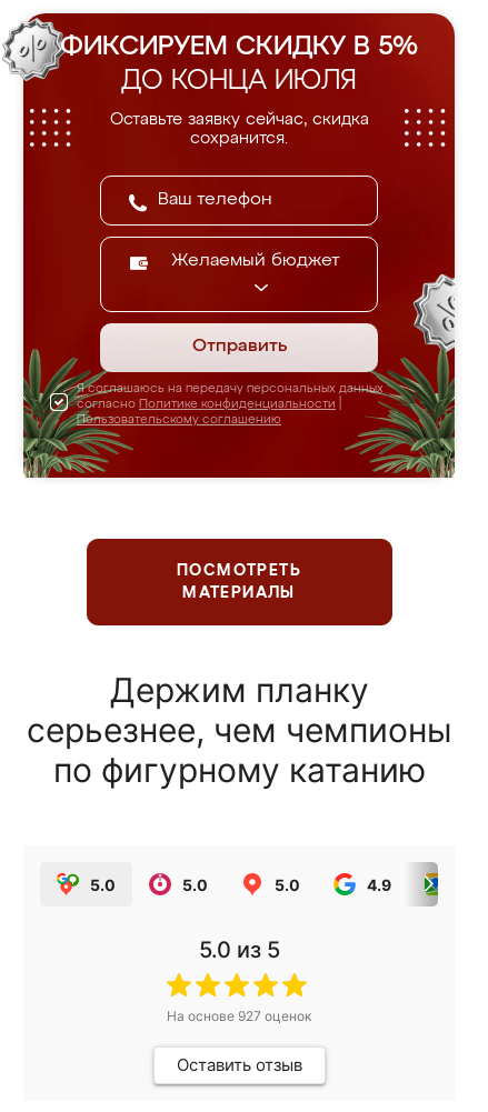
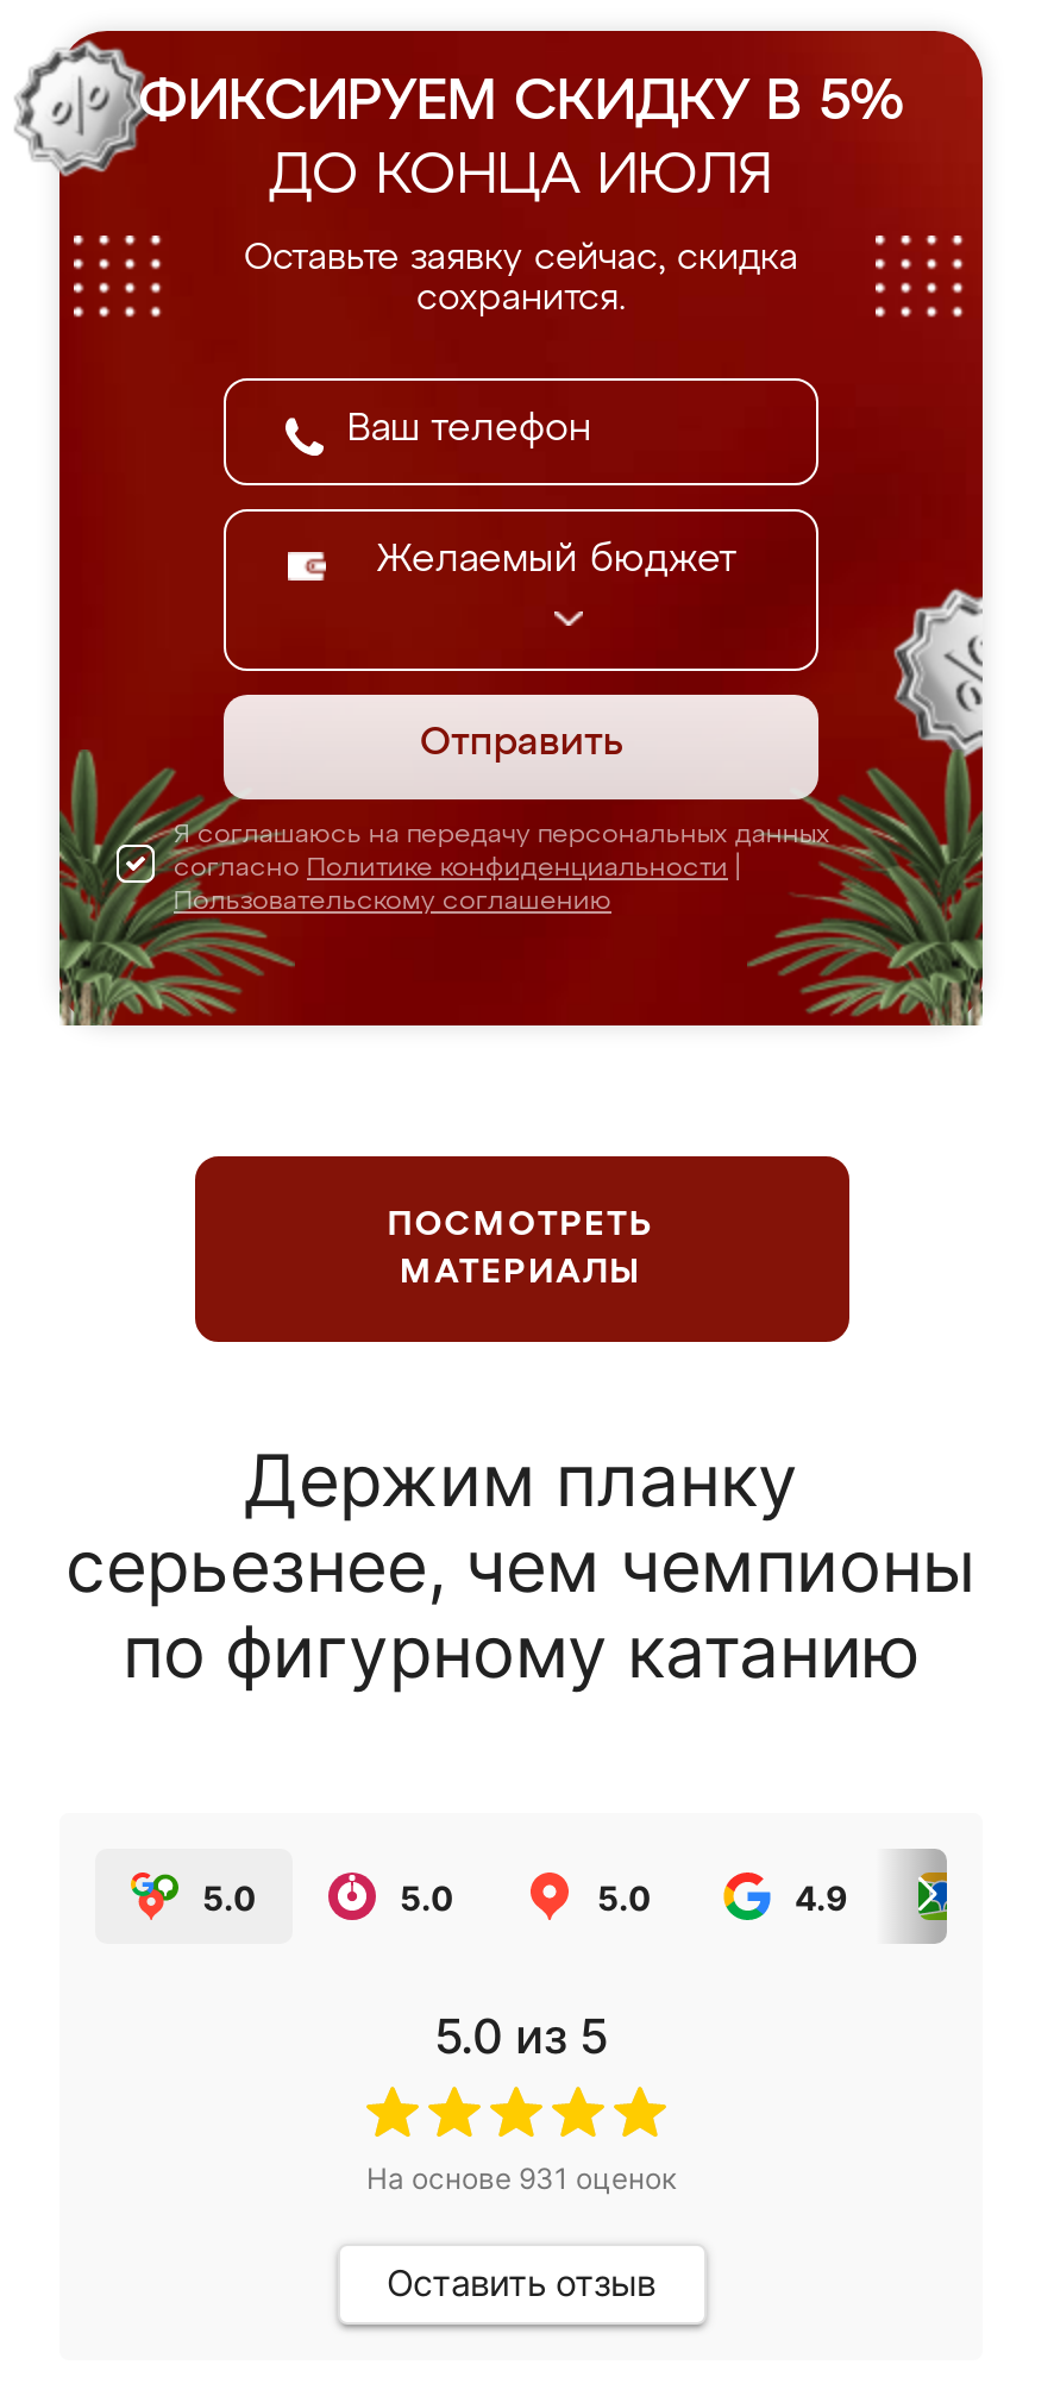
- На основе 927 оценок
+ На основе 931 оценок
